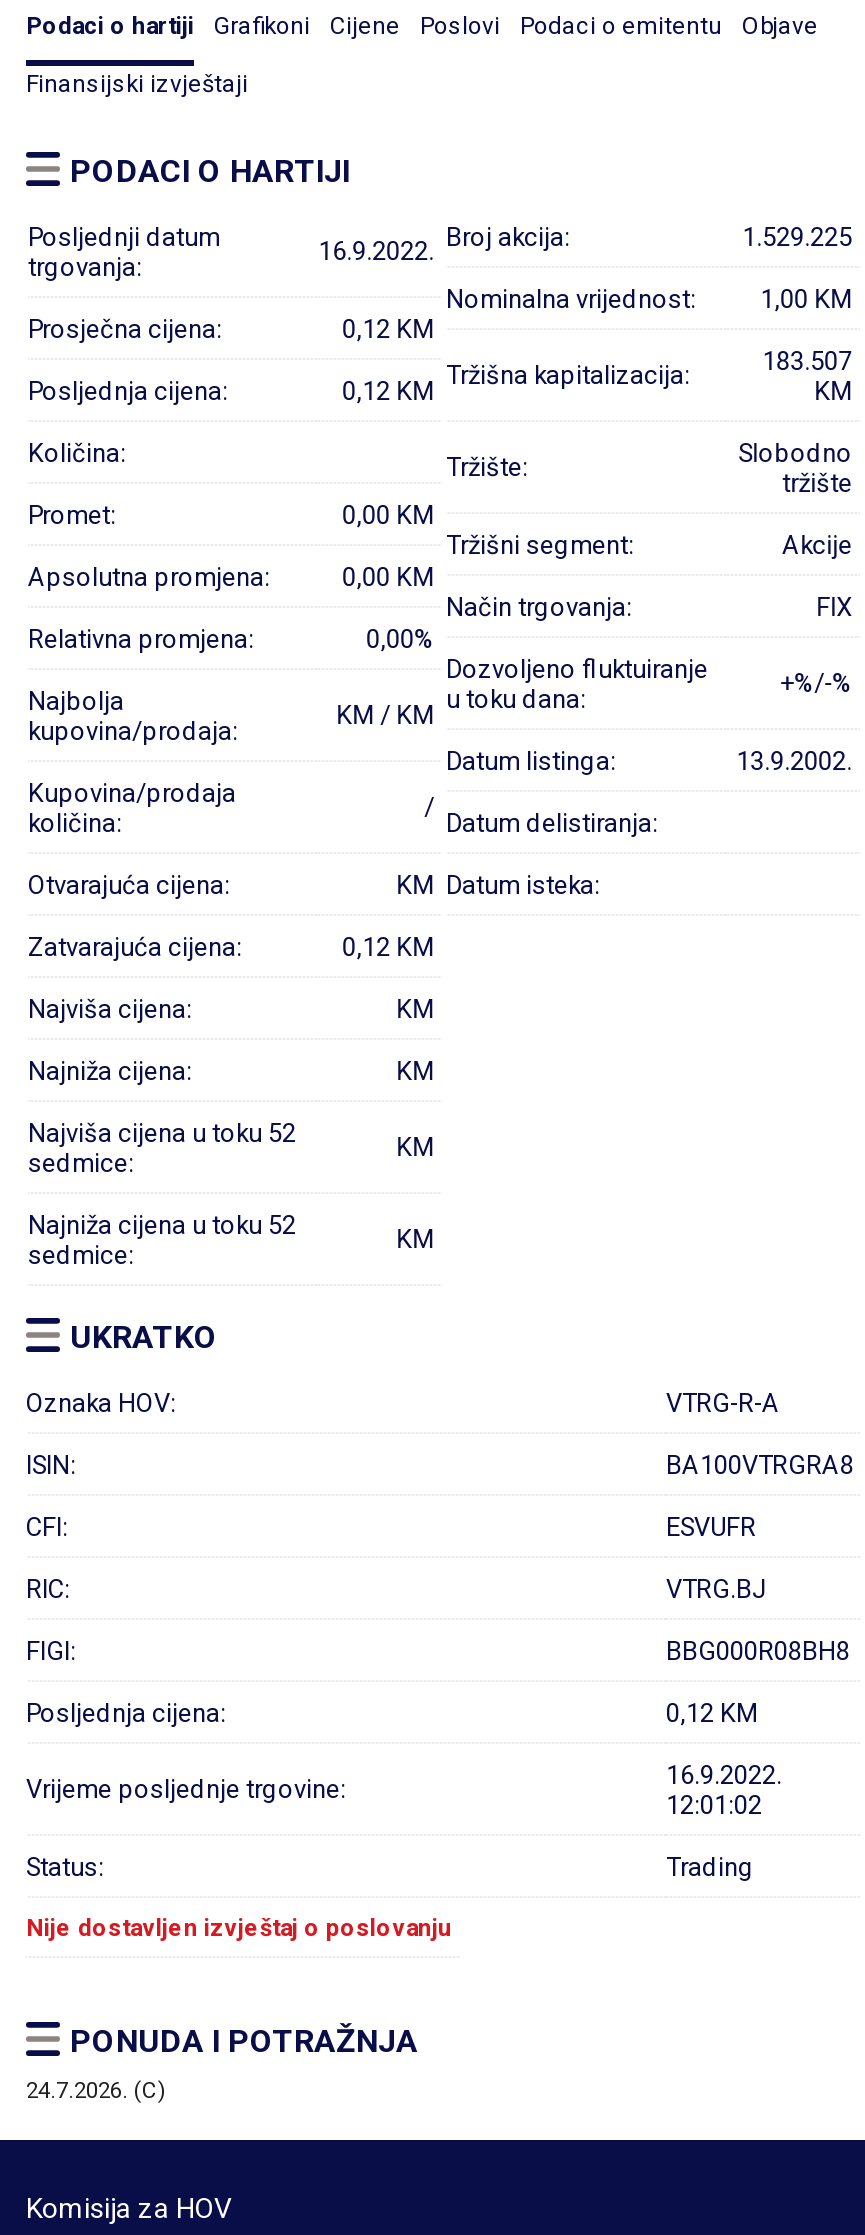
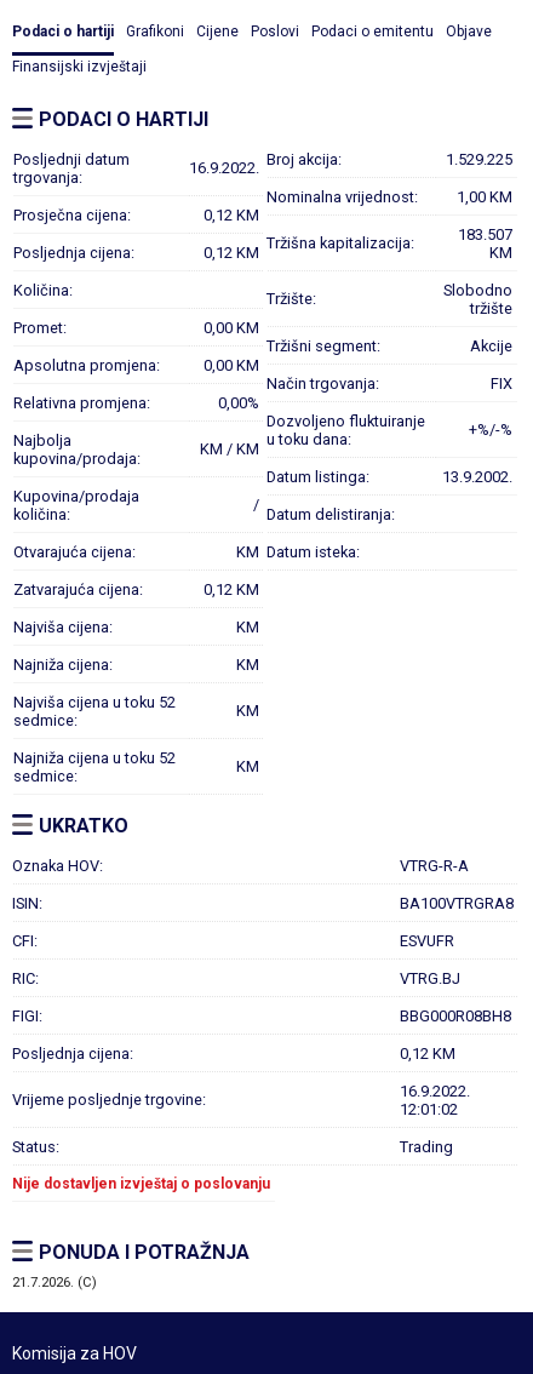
- 24.7.2026. (C)
+ 21.7.2026. (C)
